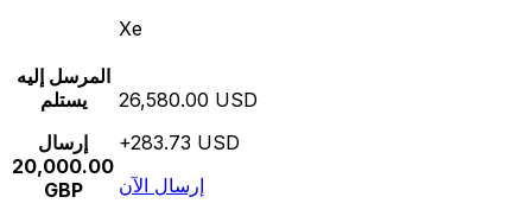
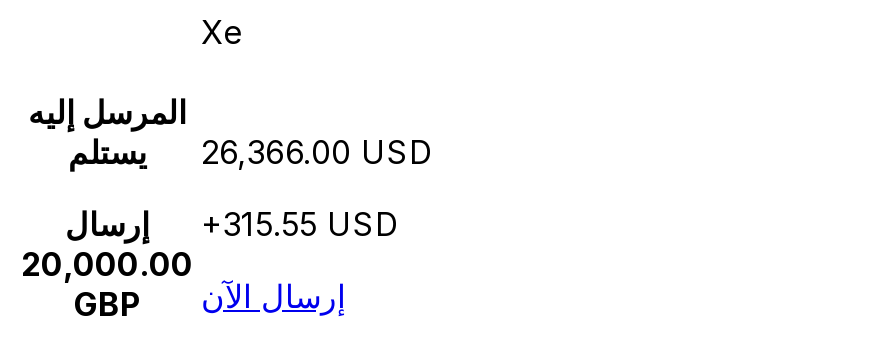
- 26,580.00 USD
+ 26,366.00 USD

- +283.73 USD إرسال
+ +315.55 USD إرسال
